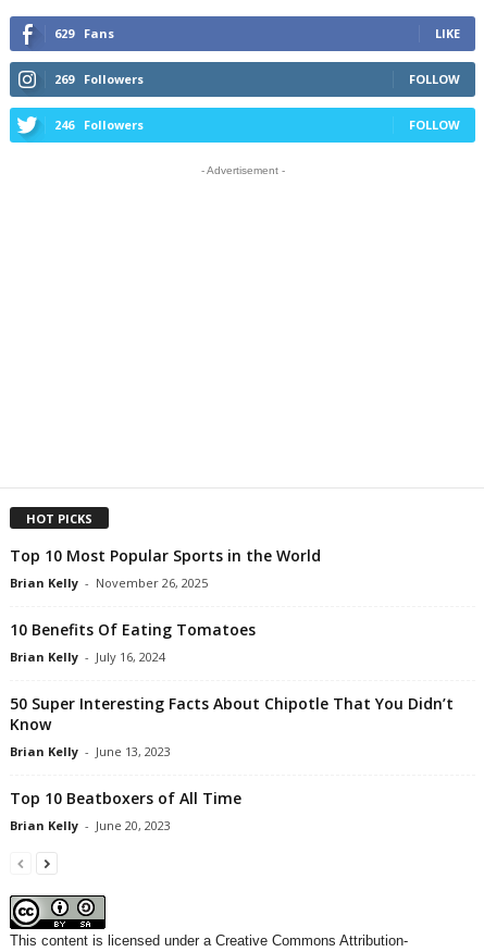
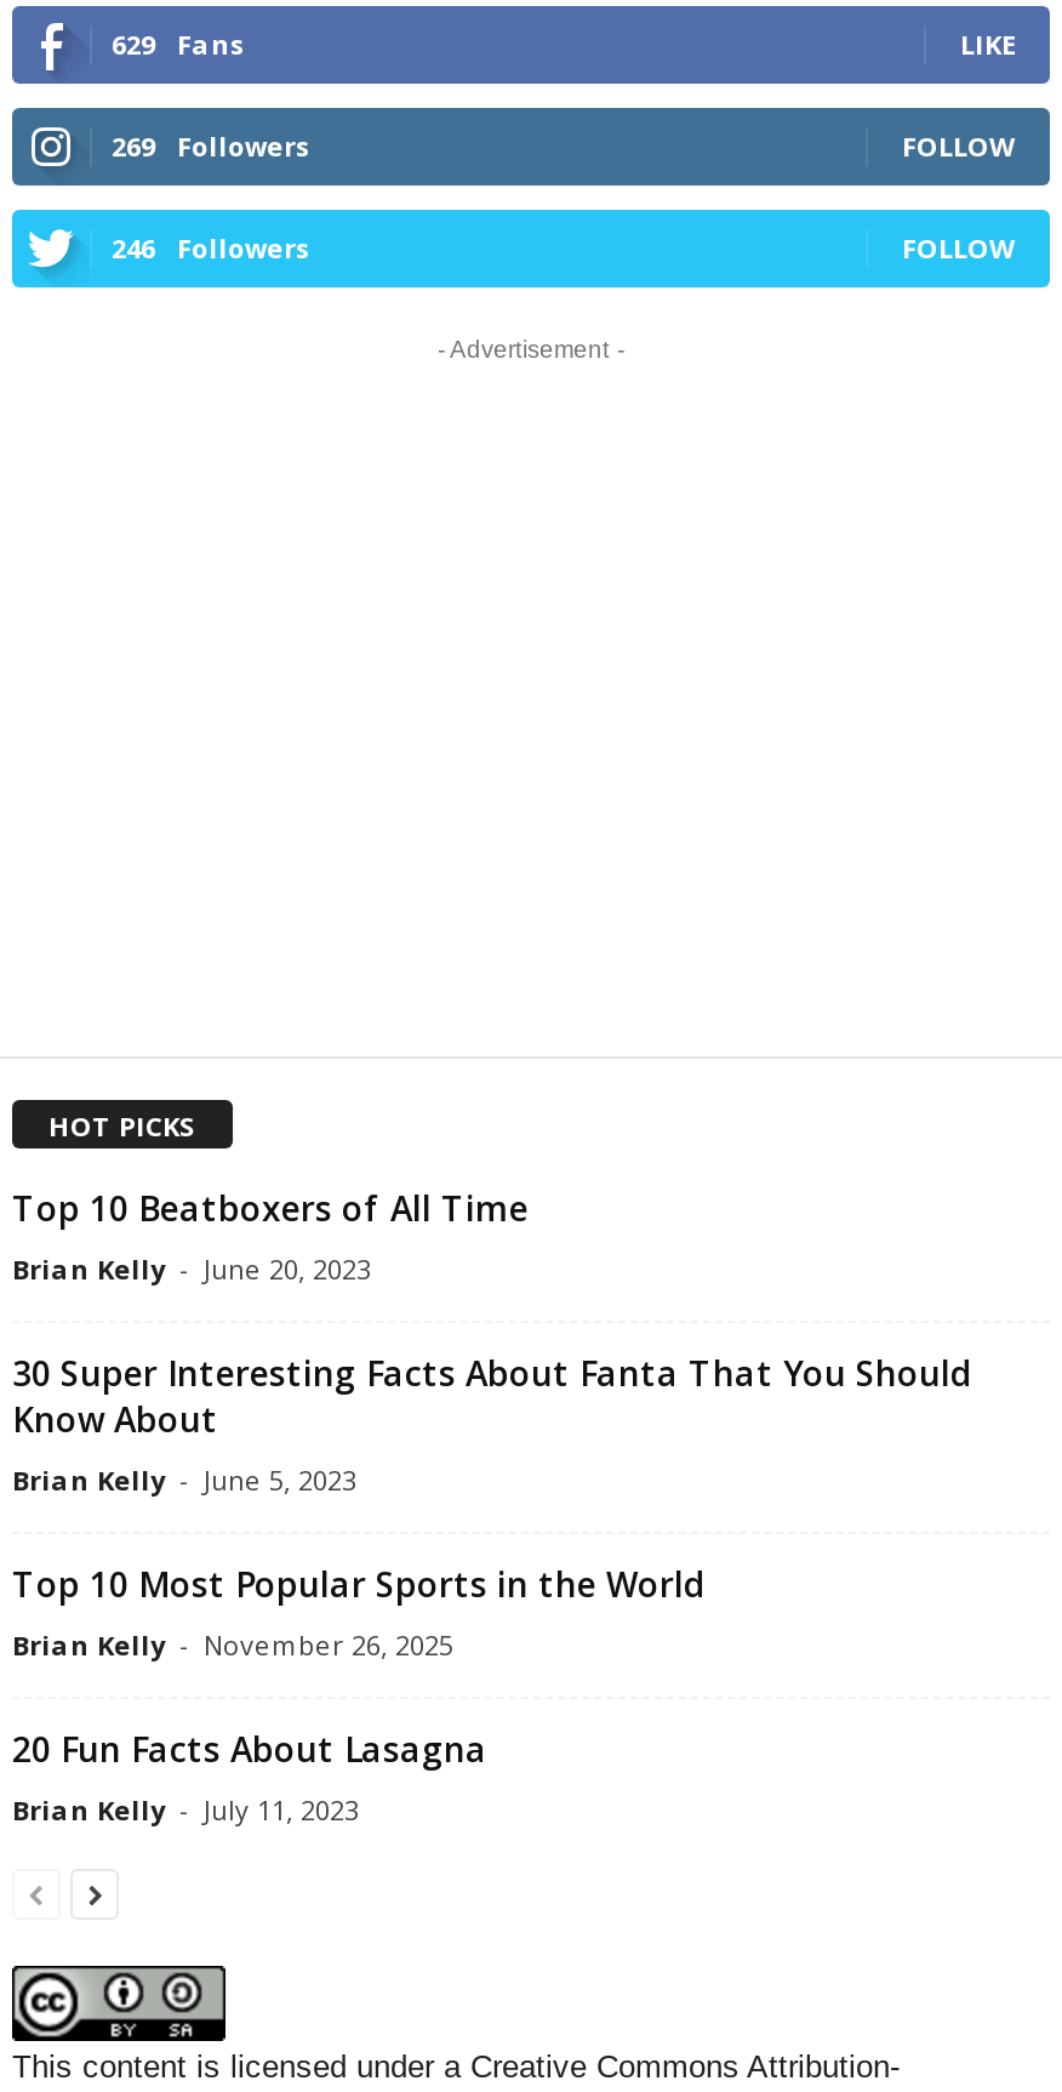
+ 30 Super Interesting Facts About Fanta That You Should
+ Know About
+ Brian Kelly - June 5, 2023

moved down: Top 10 Most Popular Sports in the World | Brian Kelly - November 26, 2025

- 10 Benefits Of Eating Tomatoes
- Brian Kelly - July 16, 2024
- 50 Super Interesting Facts About Chipotle That You Didn’t
- Know
- Brian Kelly - June 13, 2023
+ 20 Fun Facts About Lasagna
+ Brian Kelly - July 11, 2023

moved up: Top 10 Beatboxers of All Time | Brian Kelly - June 20, 2023
